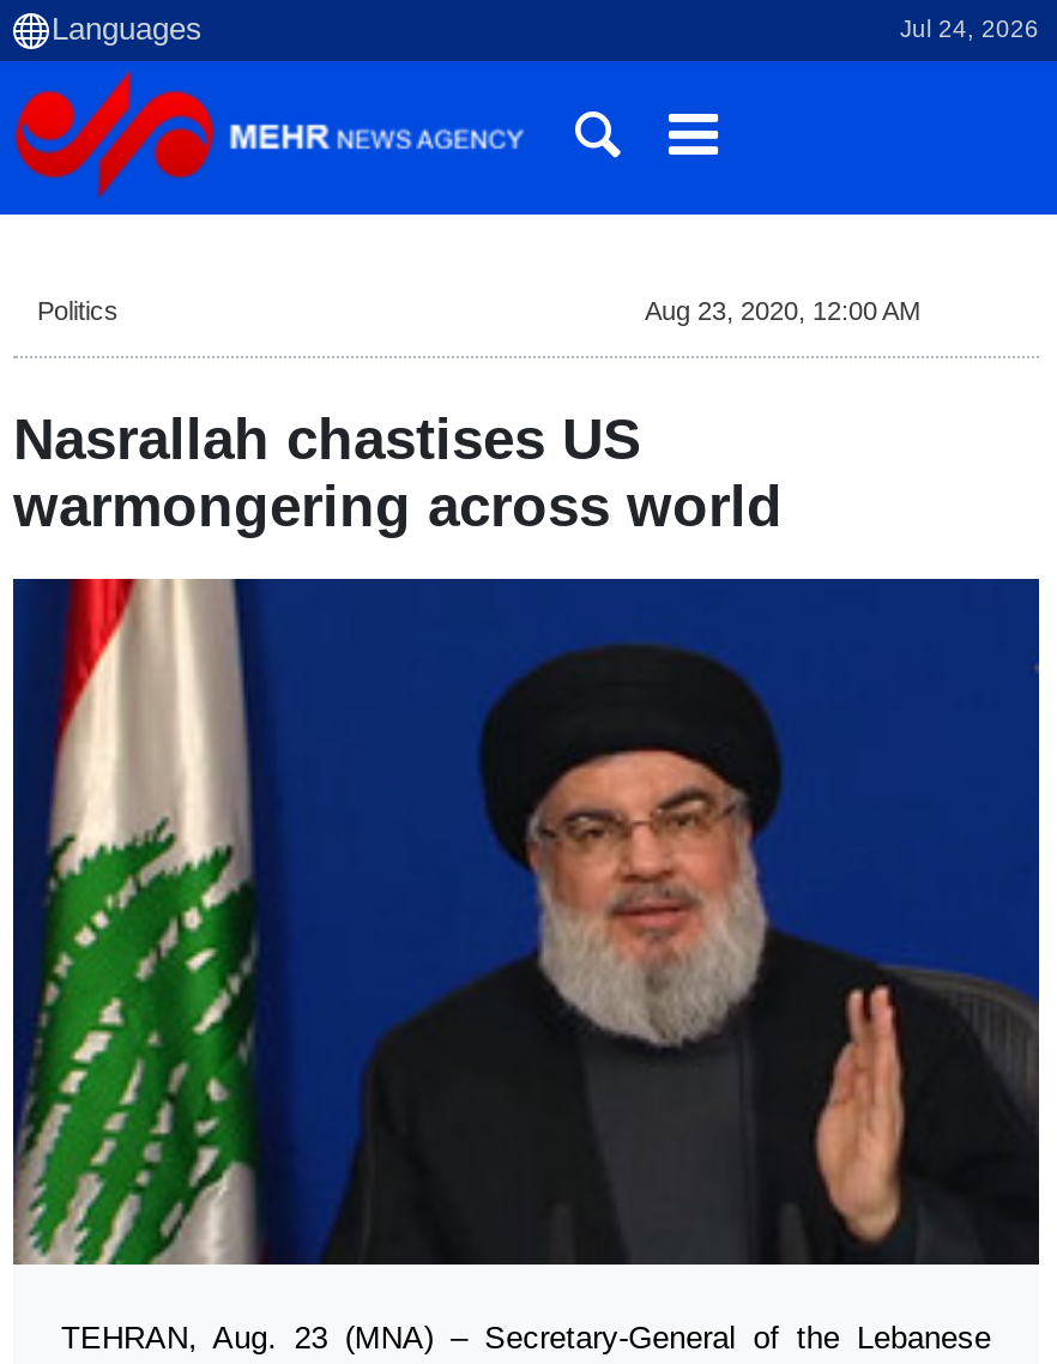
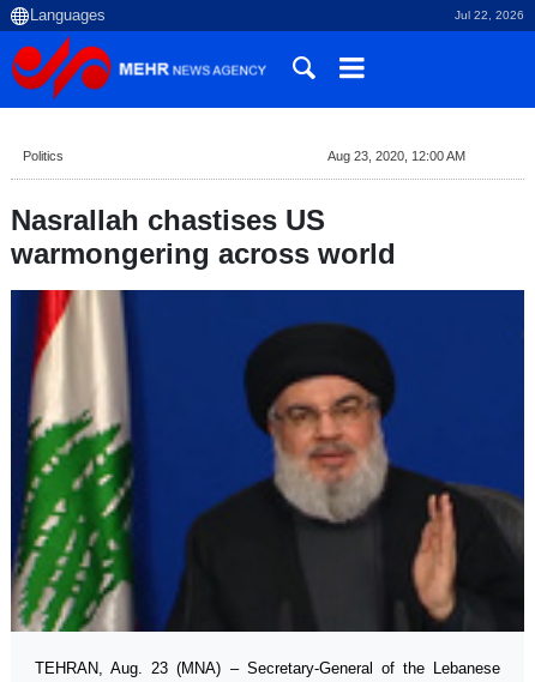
- Jul 24, 2026
+ Jul 22, 2026
